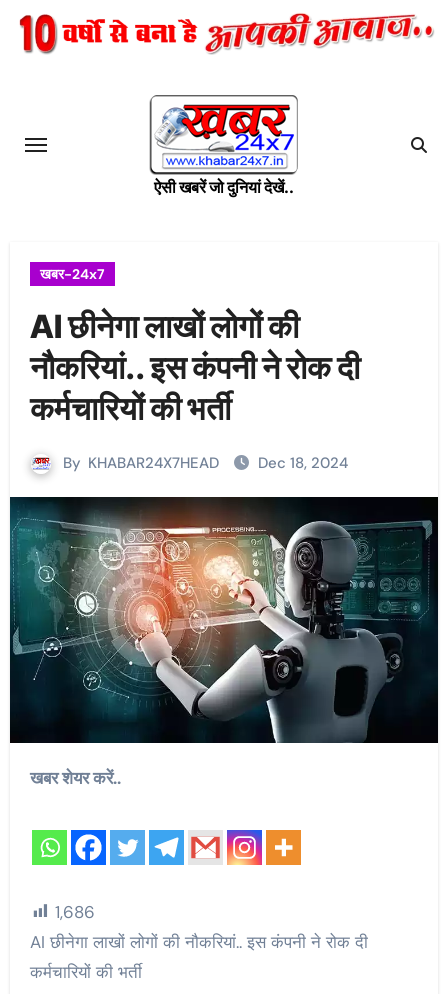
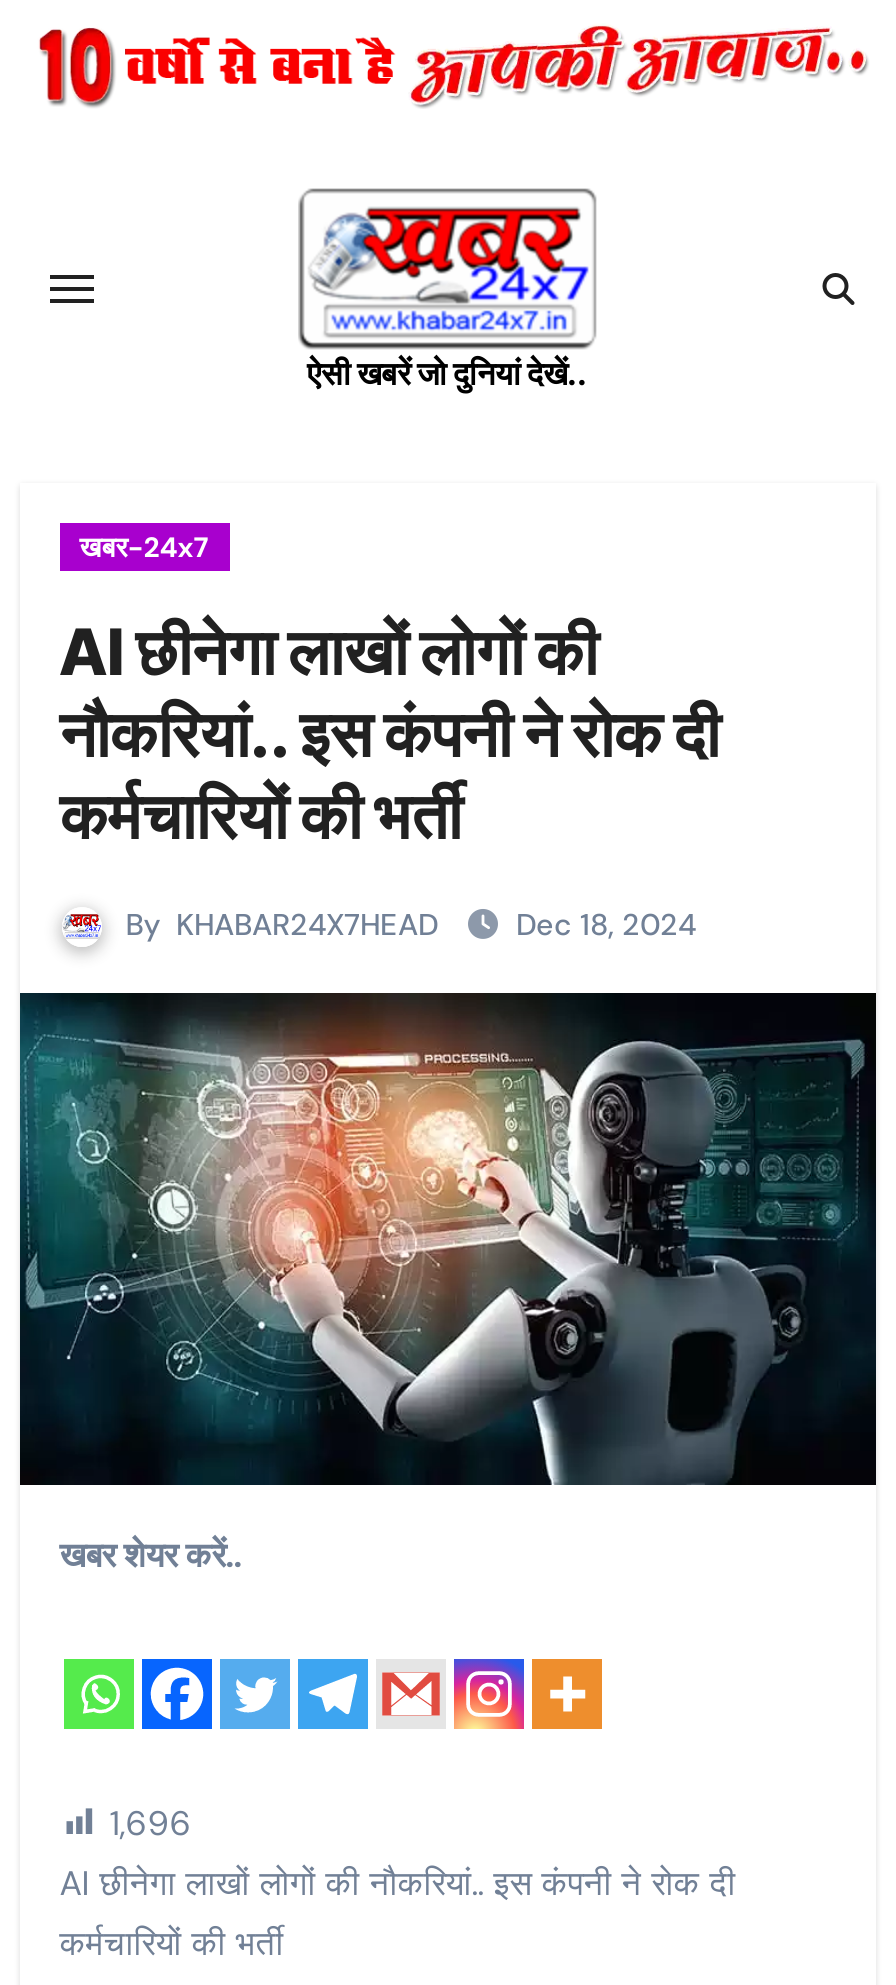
- 1,686
+ 1,696
